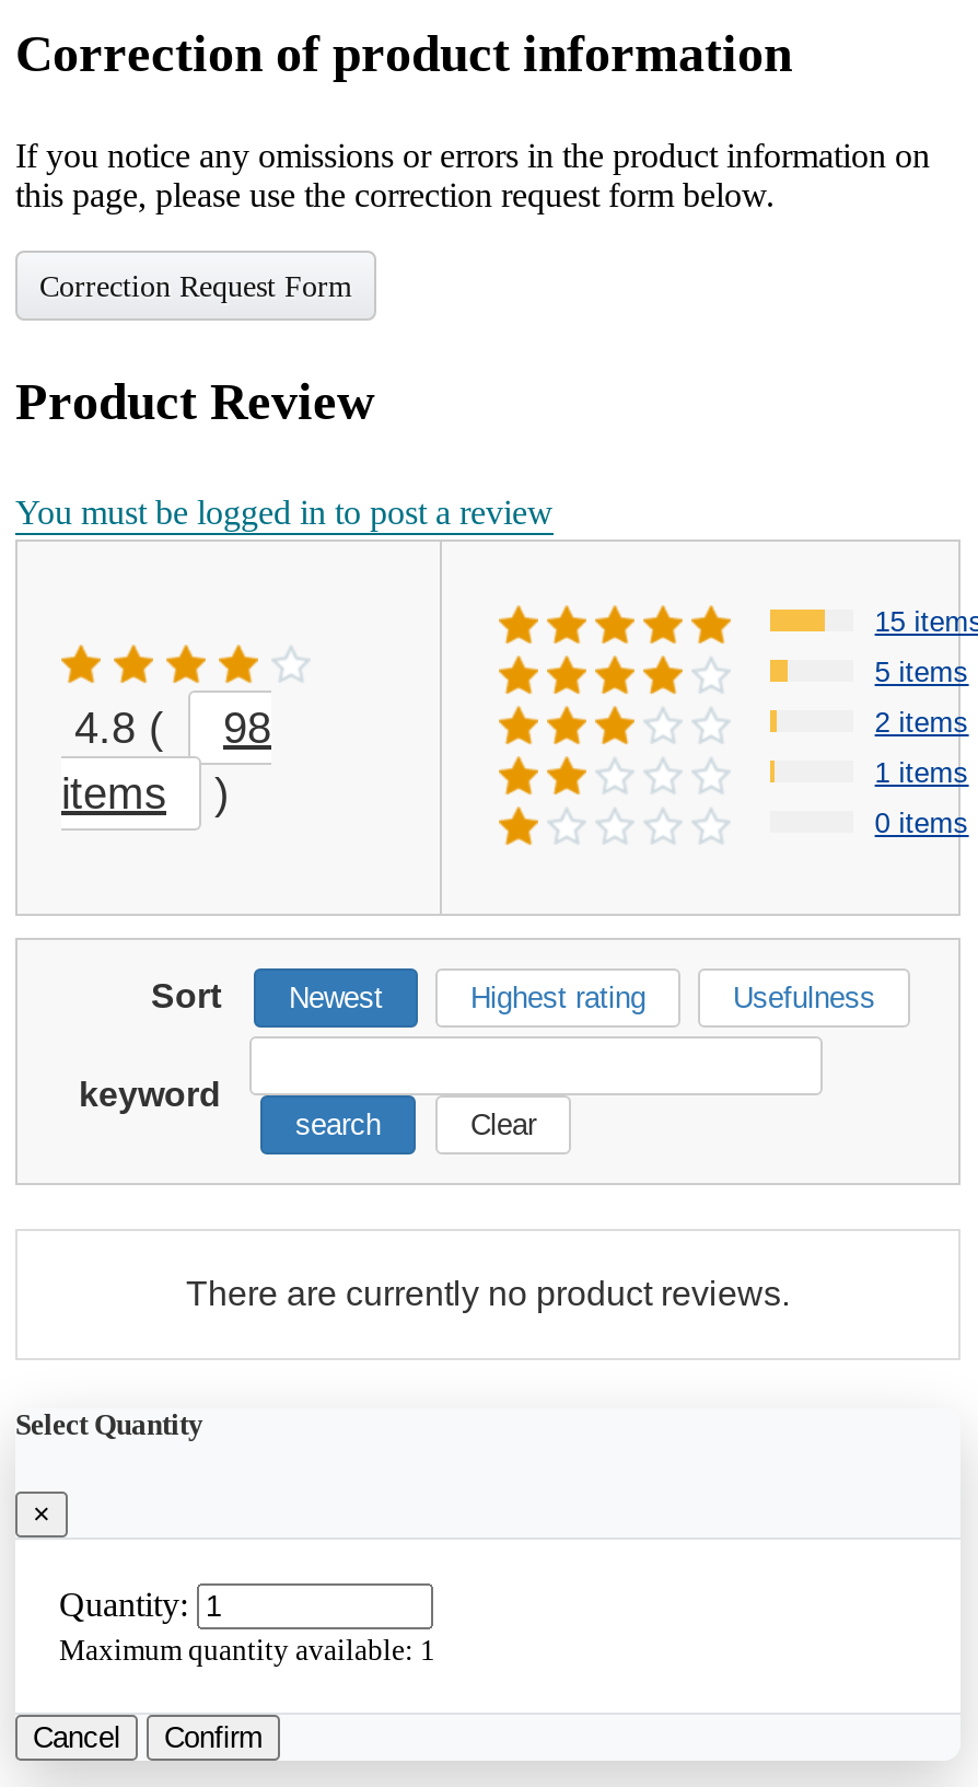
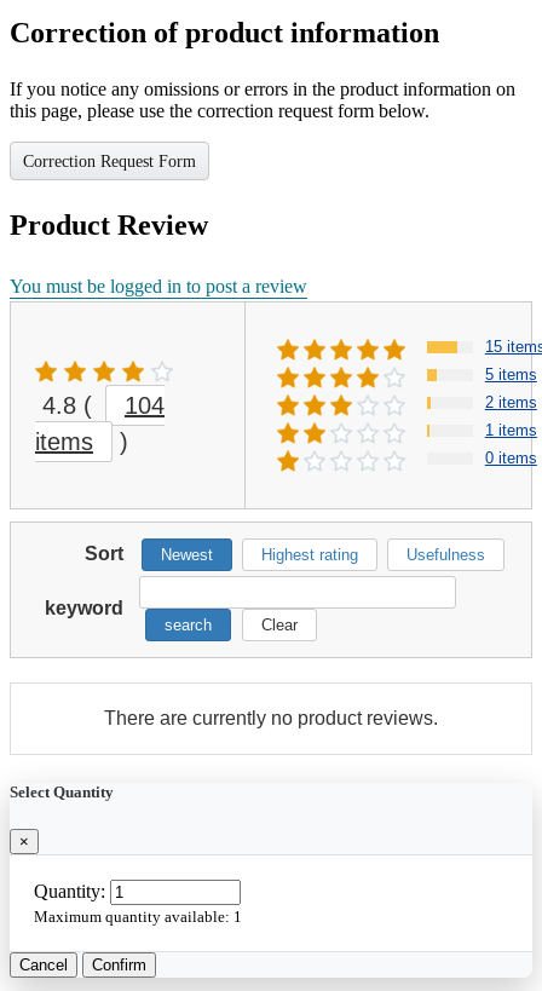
- 4.8 ( 98
+ 4.8 ( 104
